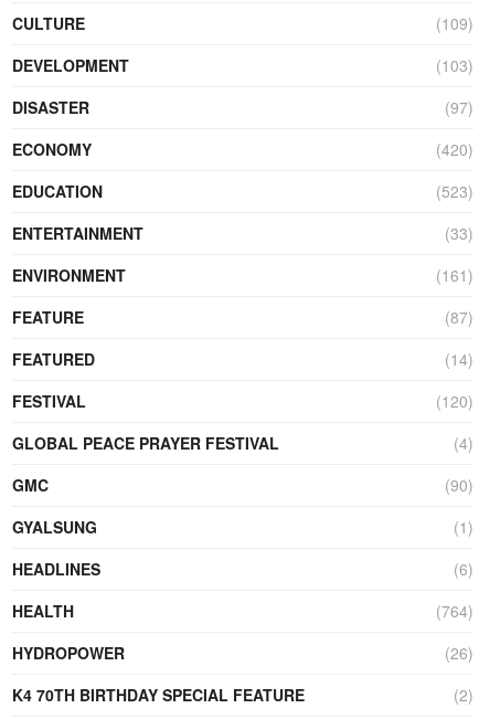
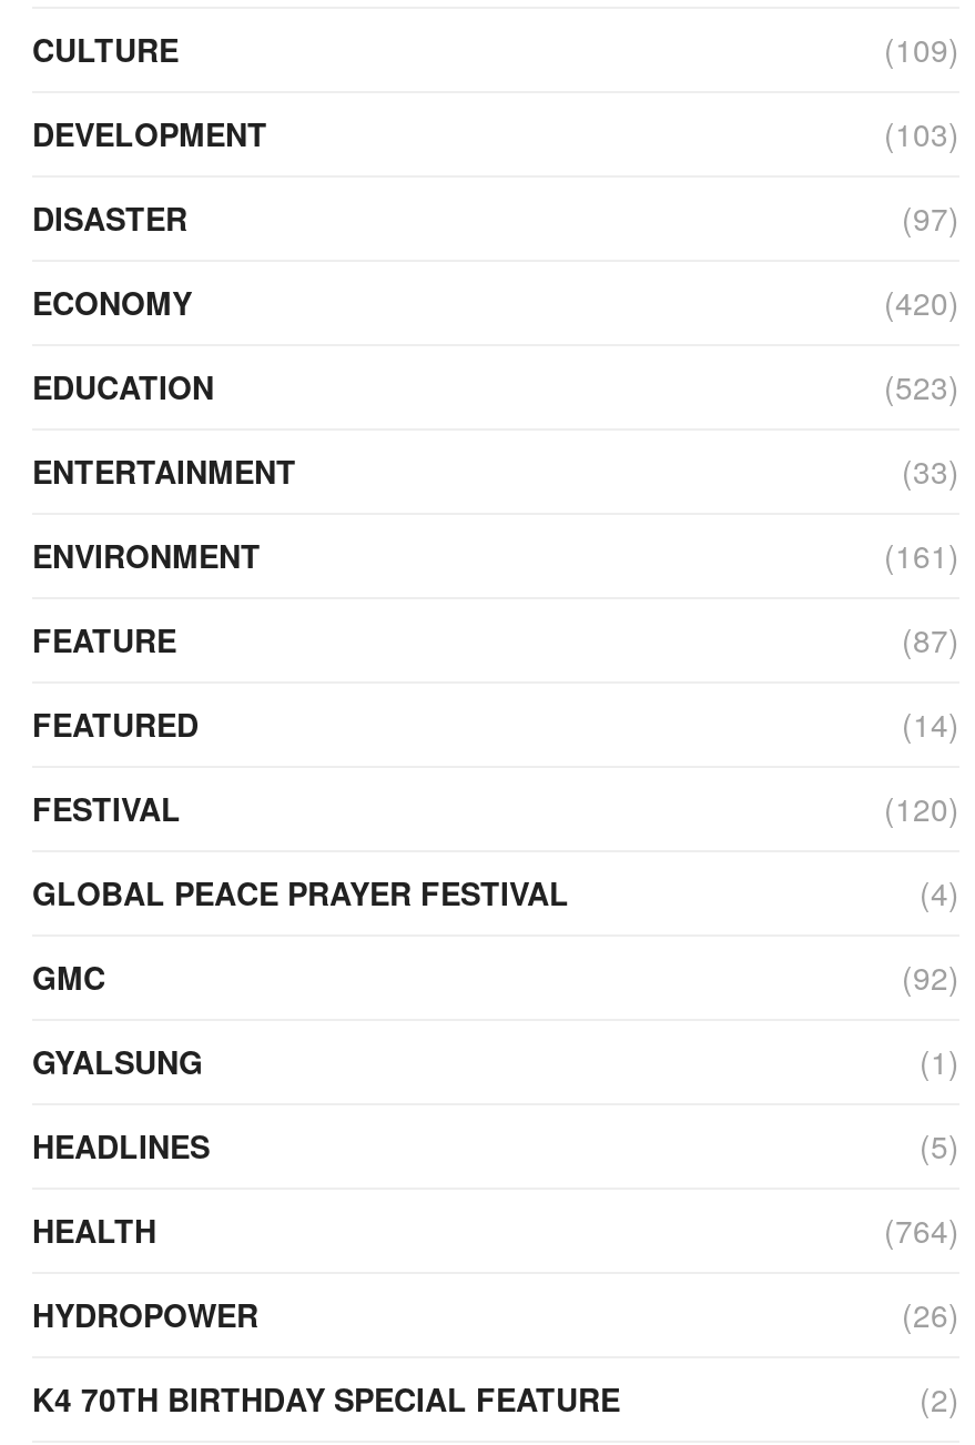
- (90)
+ (92)

- (6)
+ (5)
